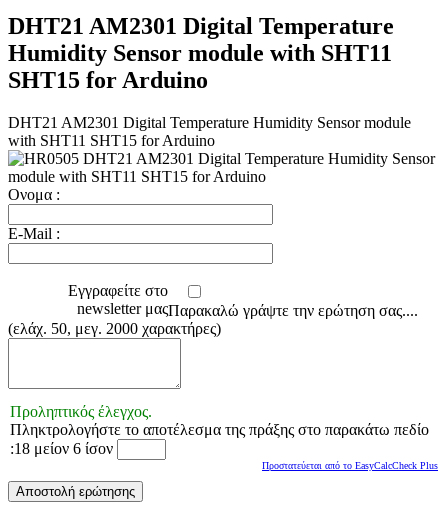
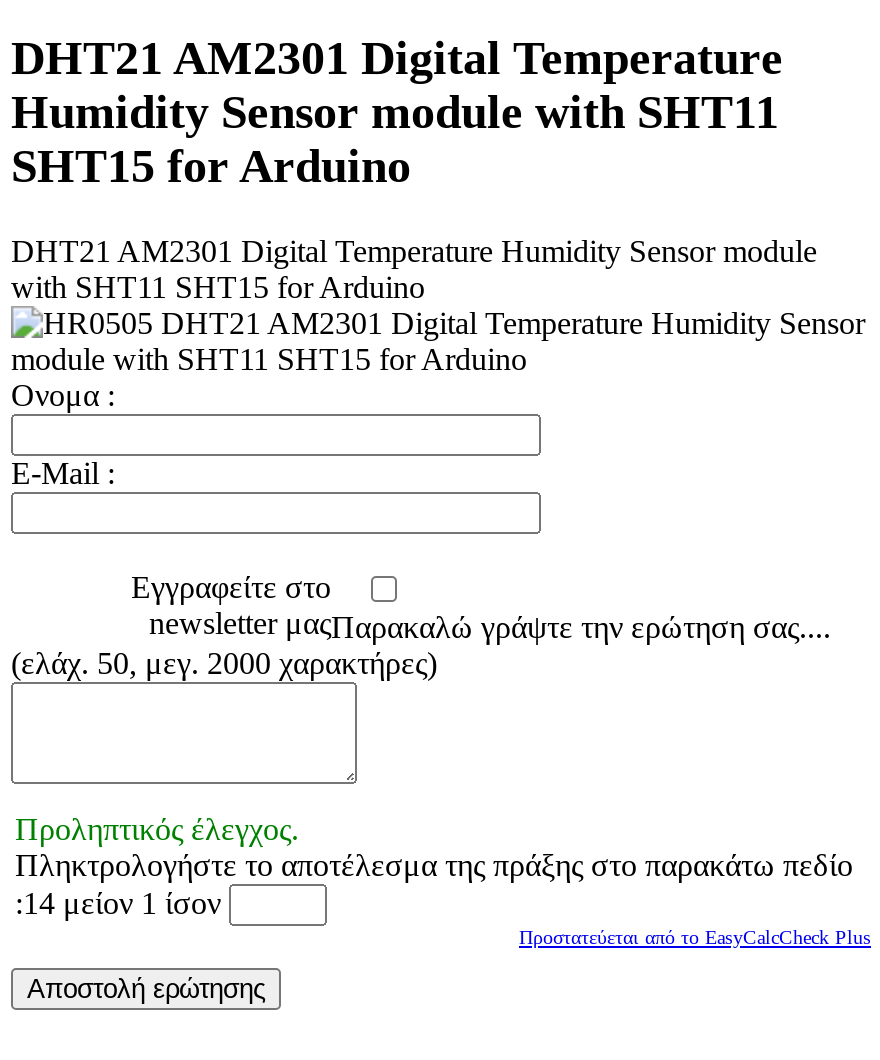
- :18 μείον 6 ίσον
+ :14 μείον 1 ίσον
